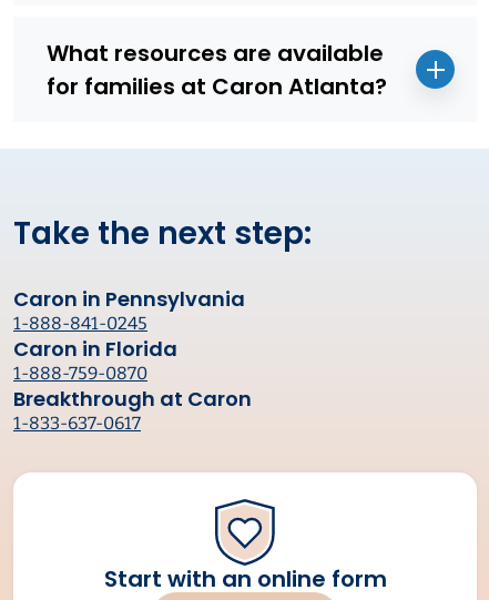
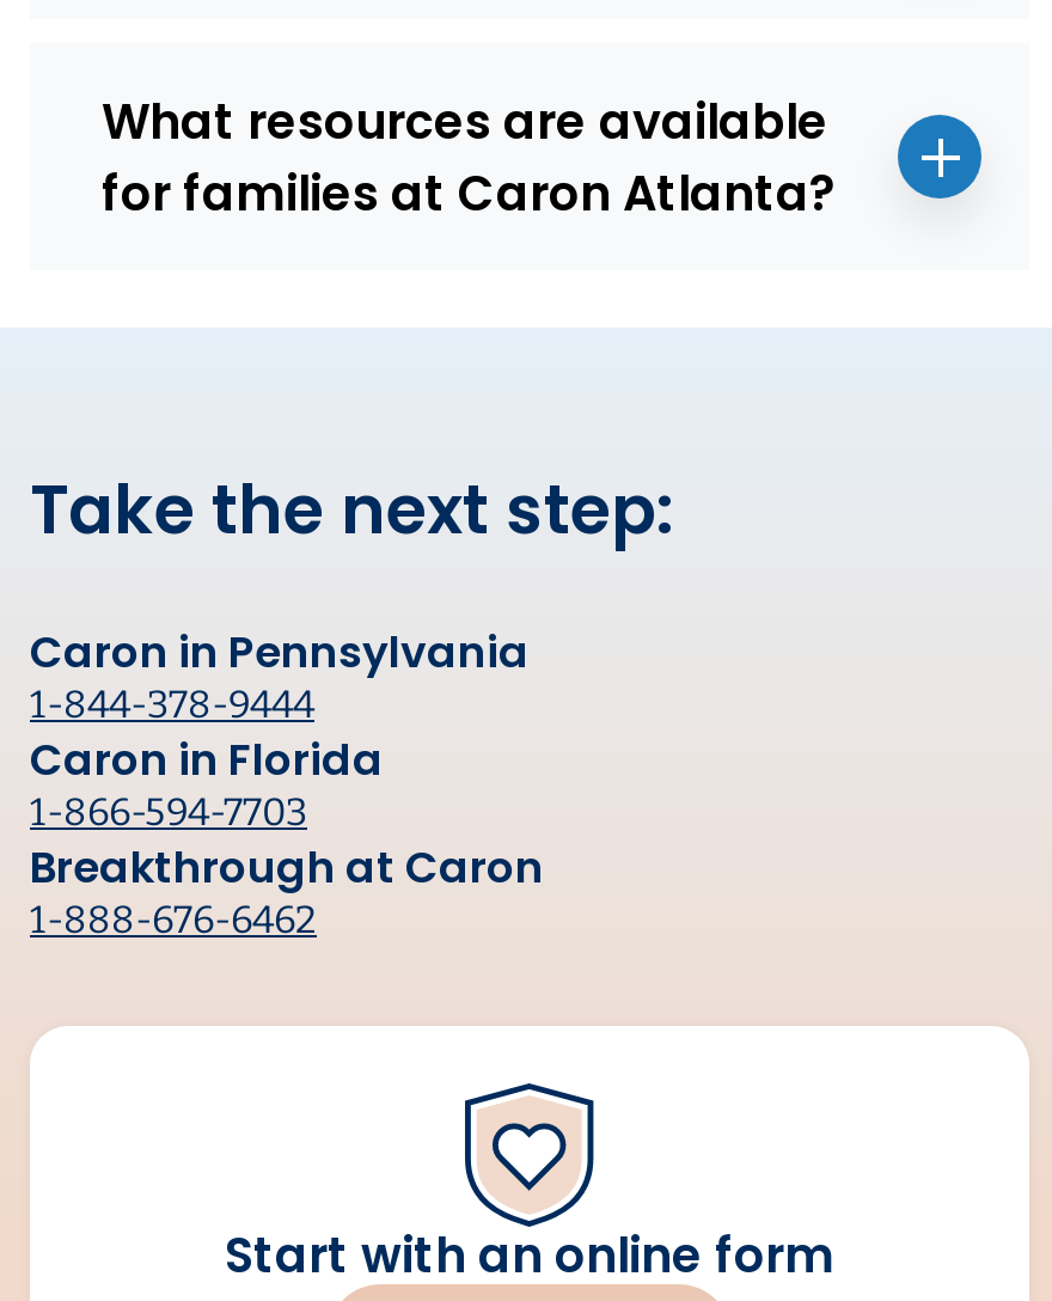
- 1-888-841-0245
+ 1-844-378-9444

- 1-888-759-0870
+ 1-866-594-7703

- 1-833-637-0617
+ 1-888-676-6462
